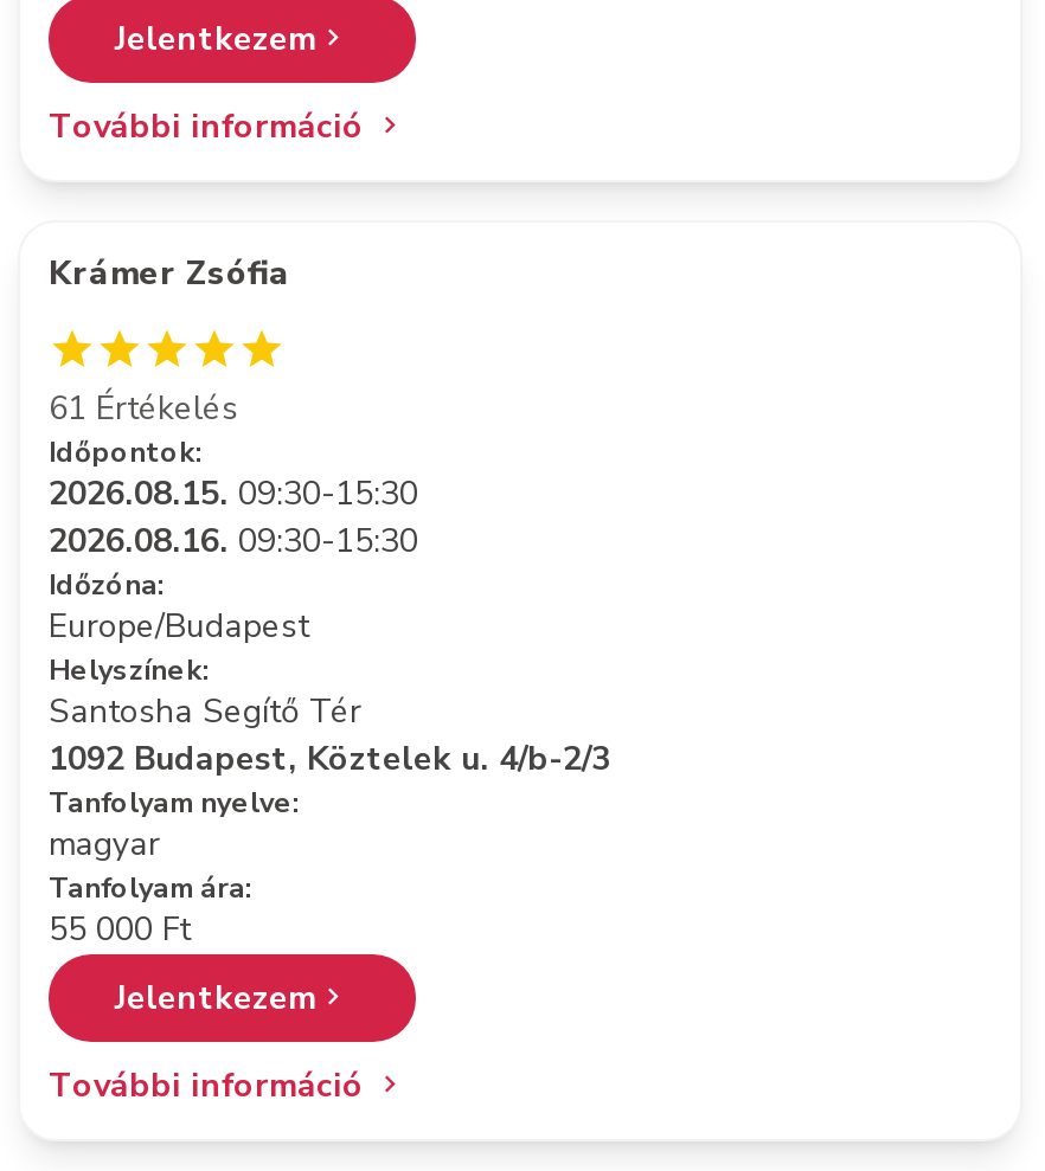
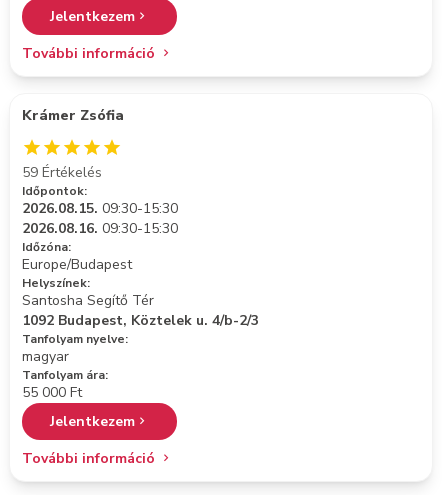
- 61 Értékelés
+ 59 Értékelés
